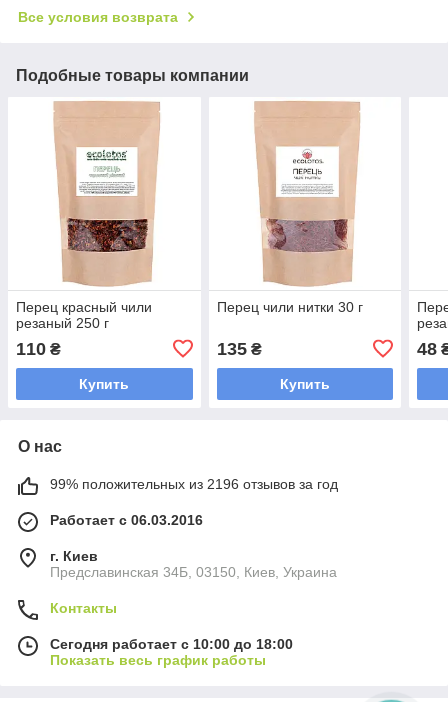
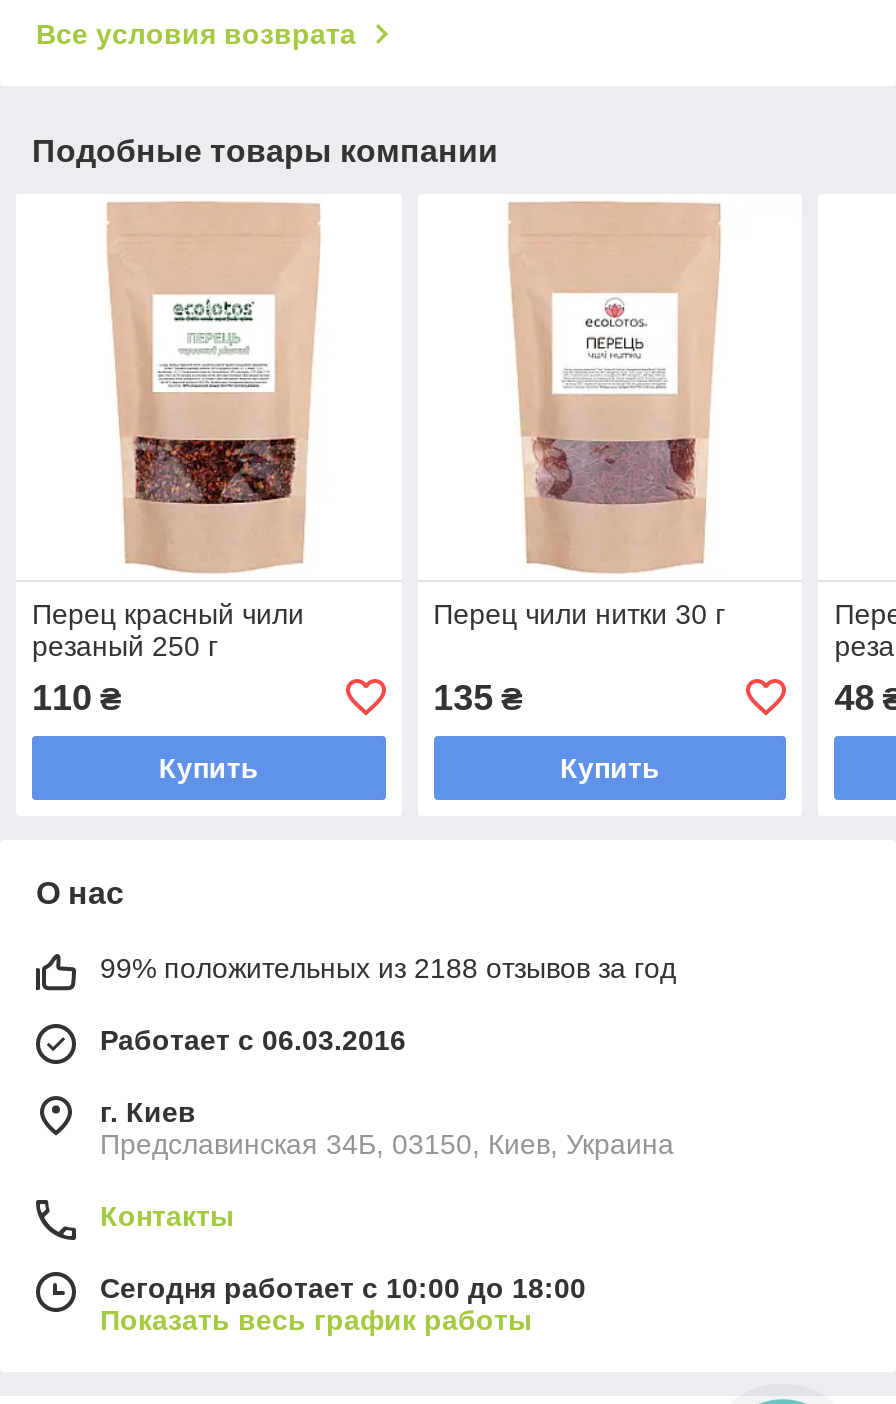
- 99% положительных из 2196 отзывов за год
+ 99% положительных из 2188 отзывов за год
